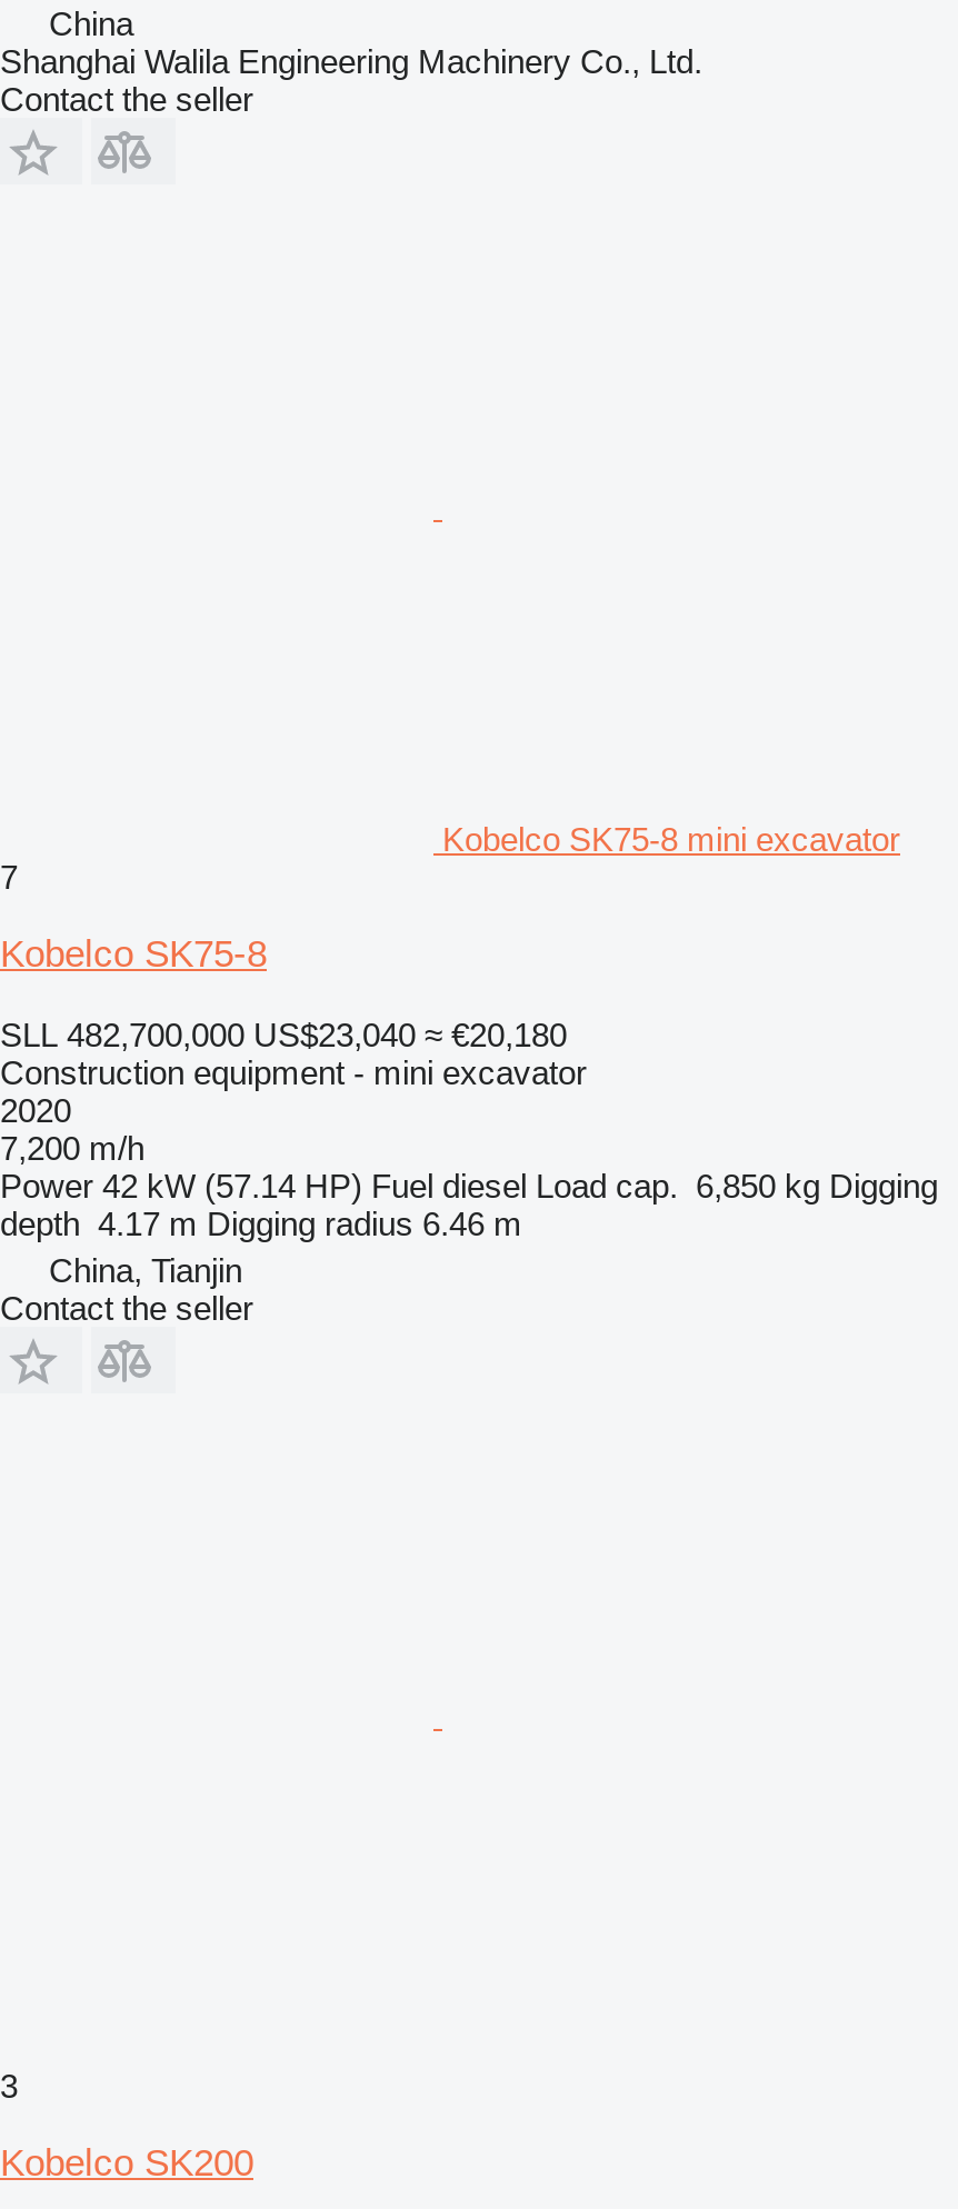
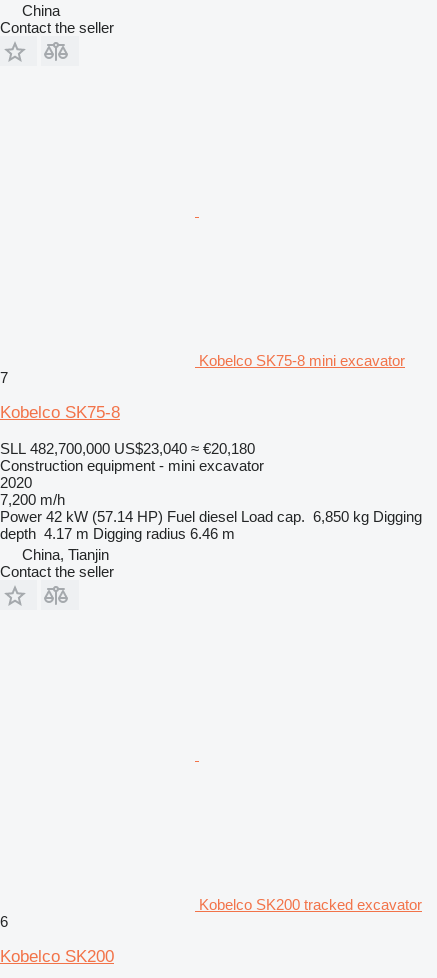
- Shanghai Walila Engineering Machinery Co., Ltd.

- 3
+ Kobelco SK200 tracked excavator
+ 6
